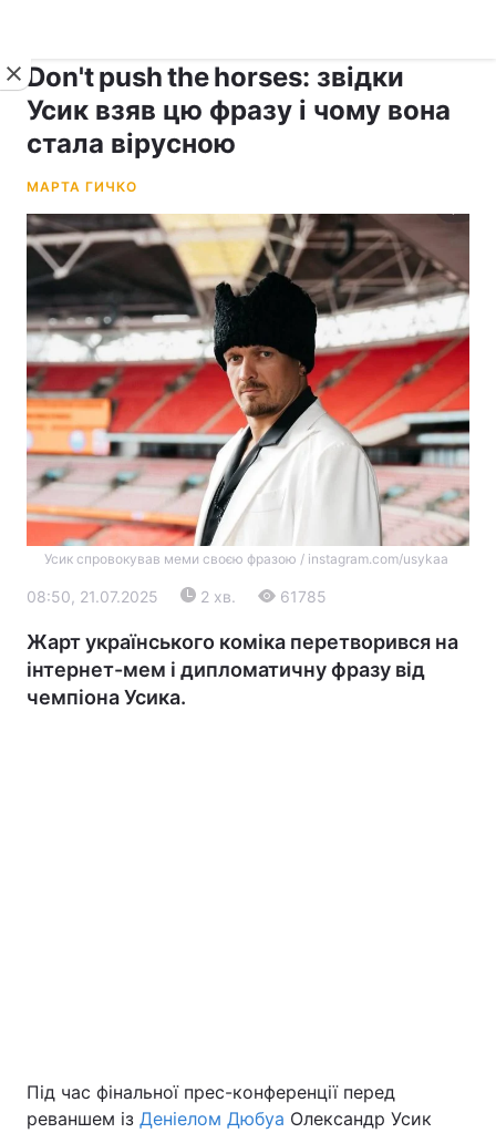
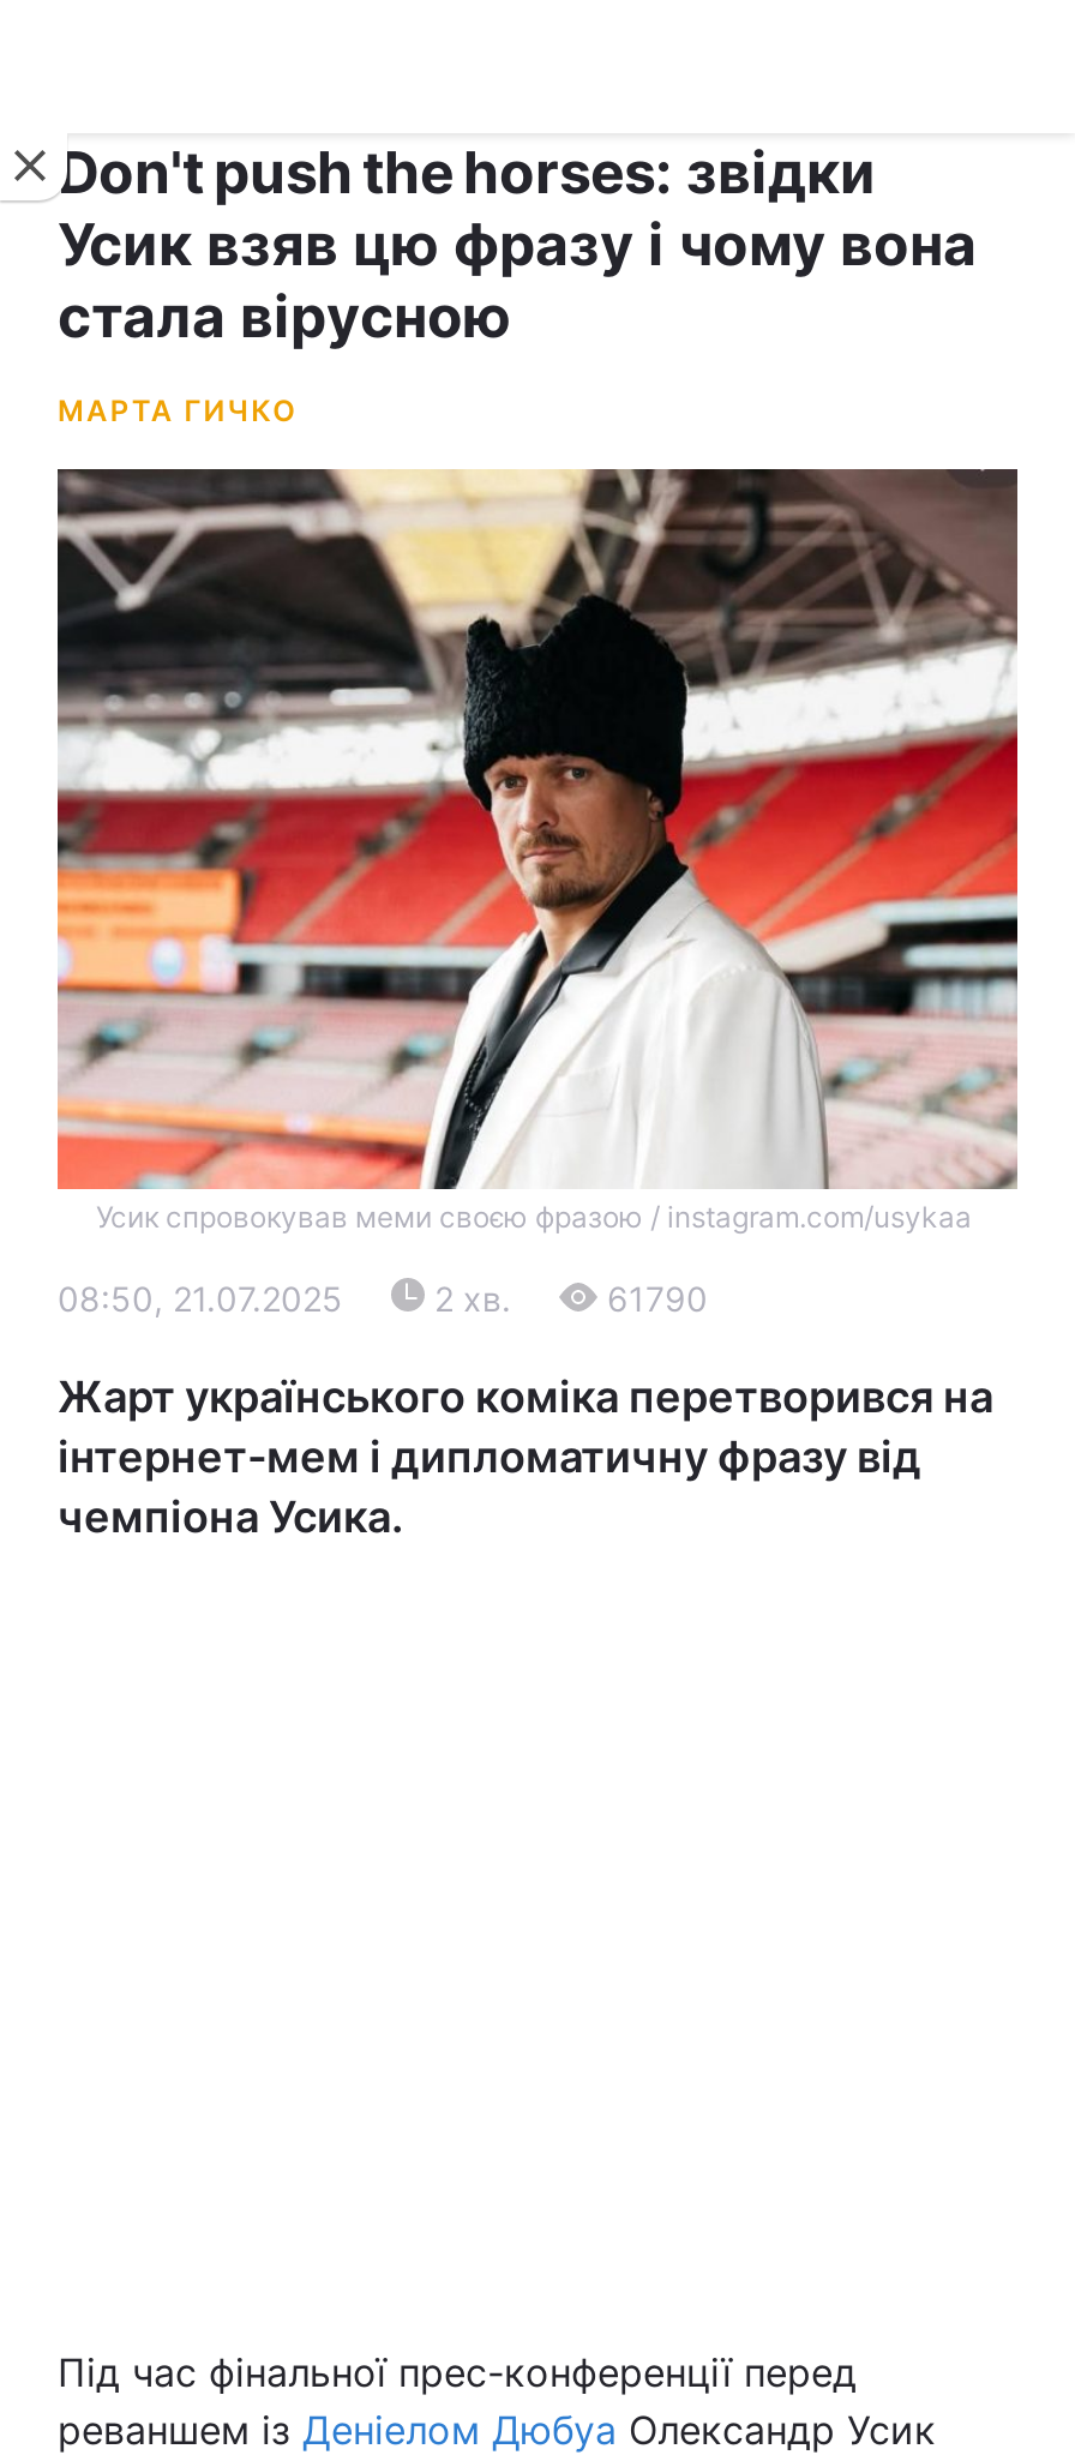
- 61785
+ 61790
